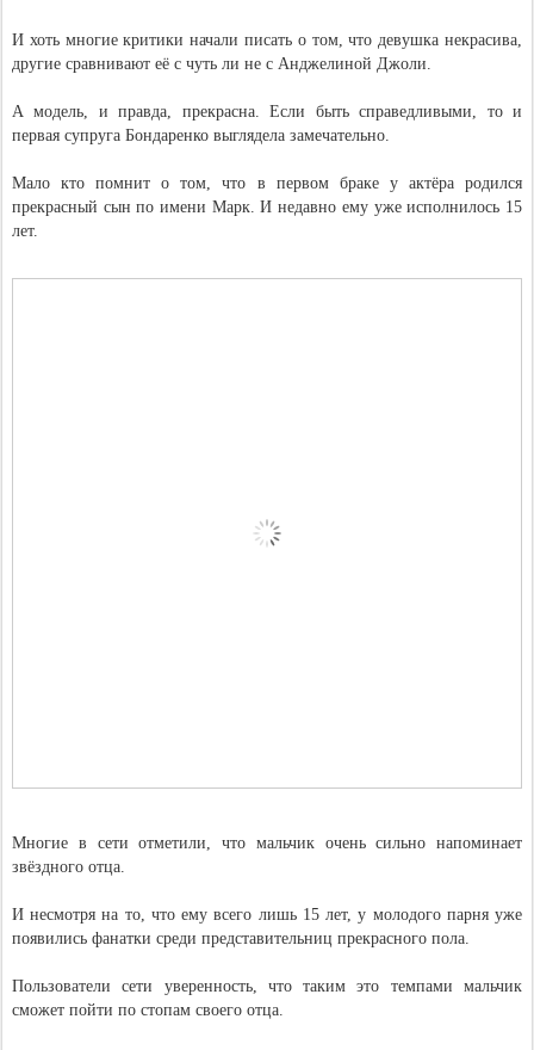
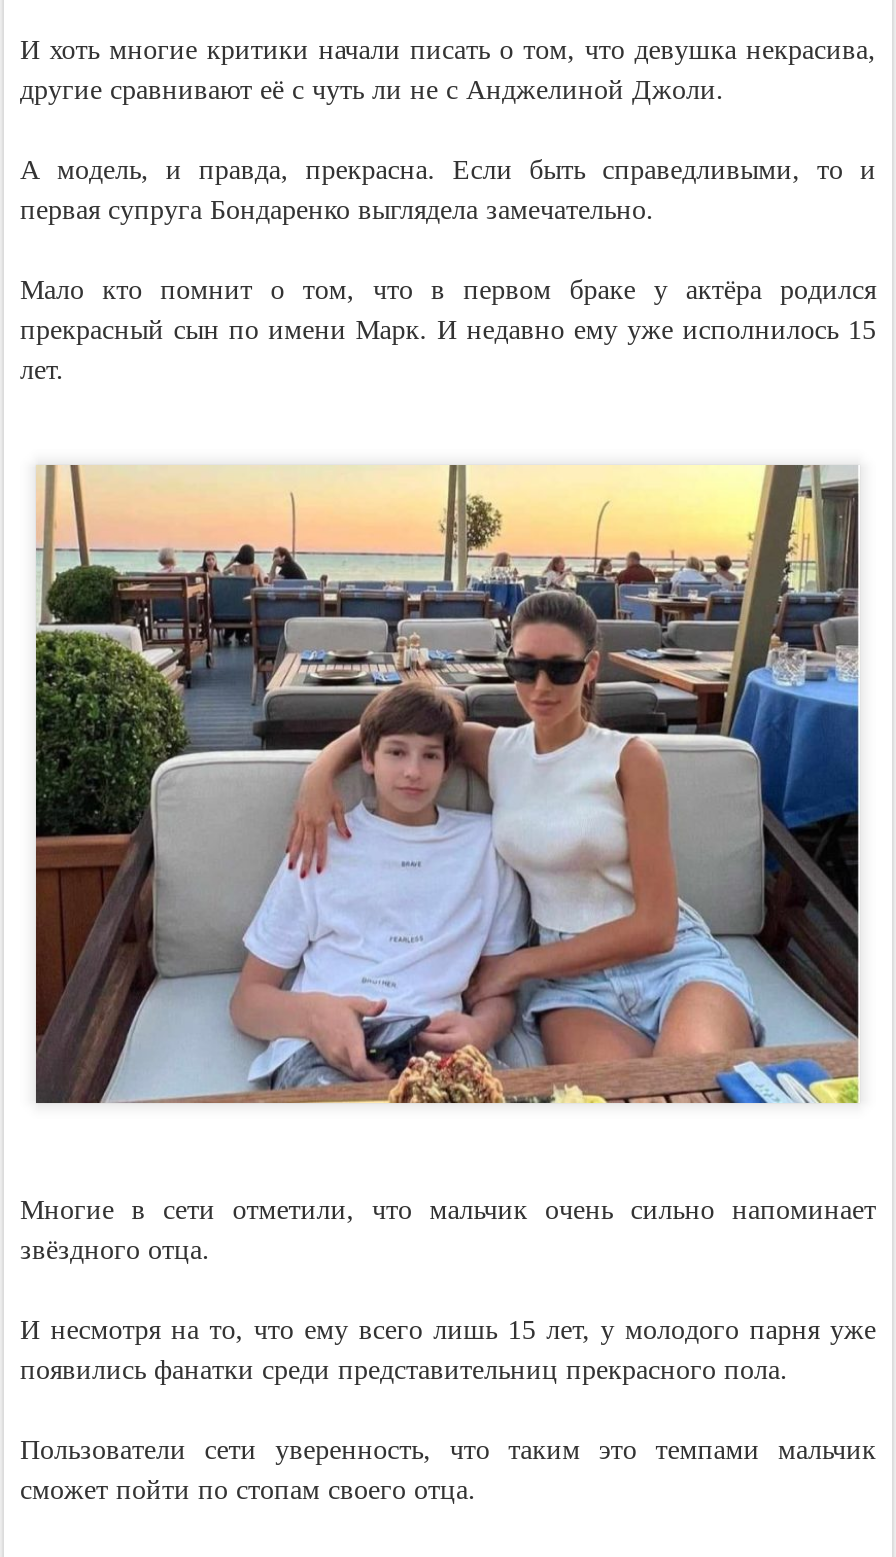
+ [image]
